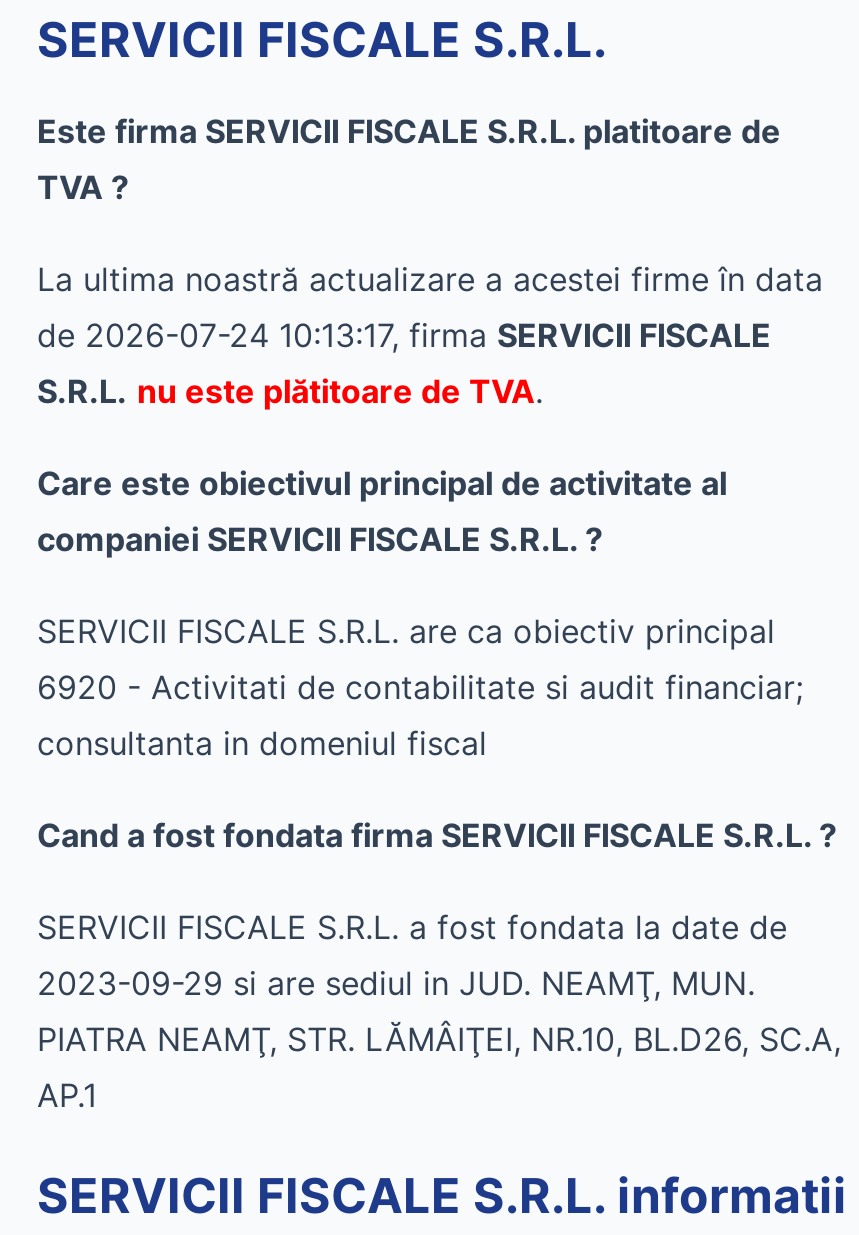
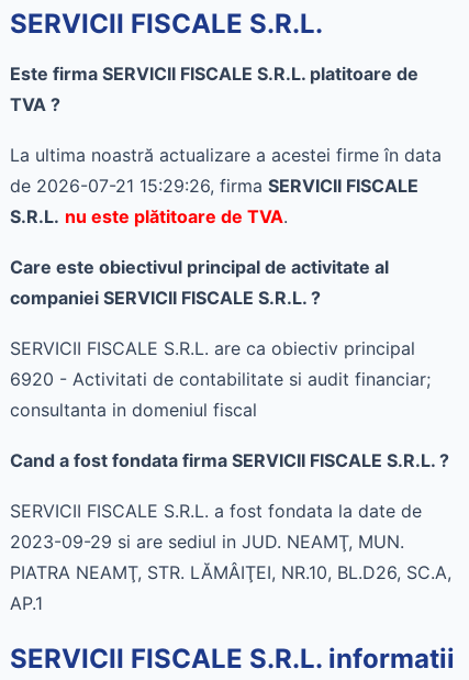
- de 2026-07-24 10:13:17, firma SERVICII FISCALE
+ de 2026-07-21 15:29:26, firma SERVICII FISCALE
